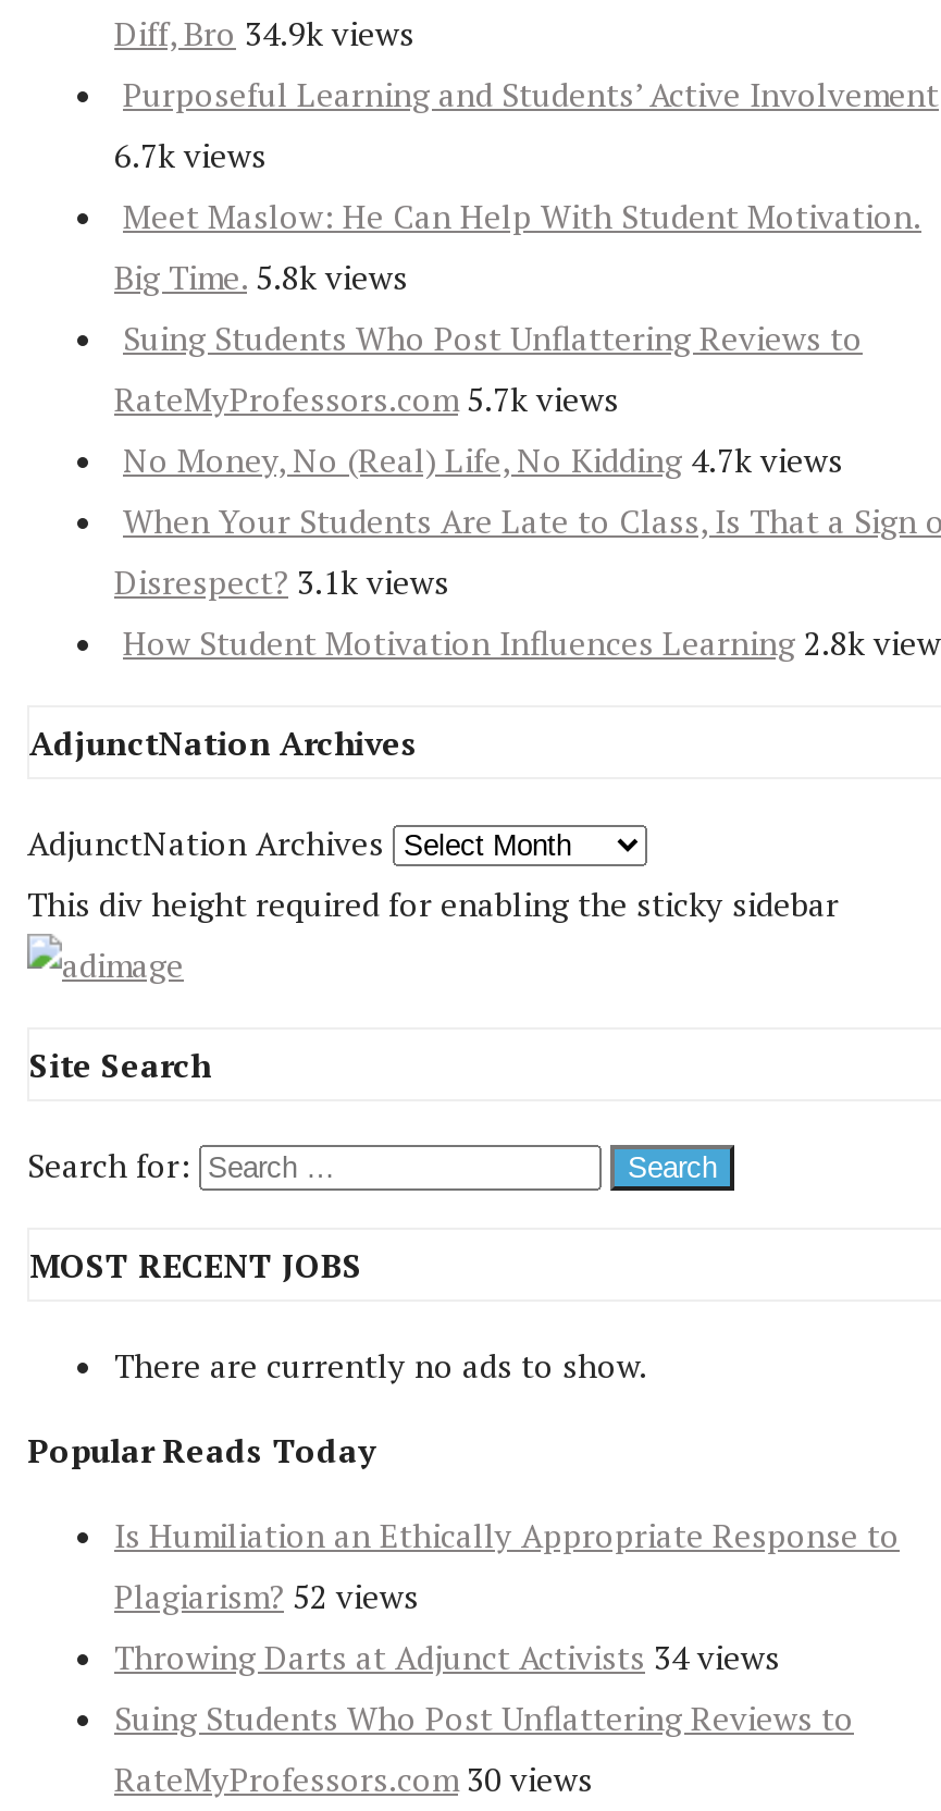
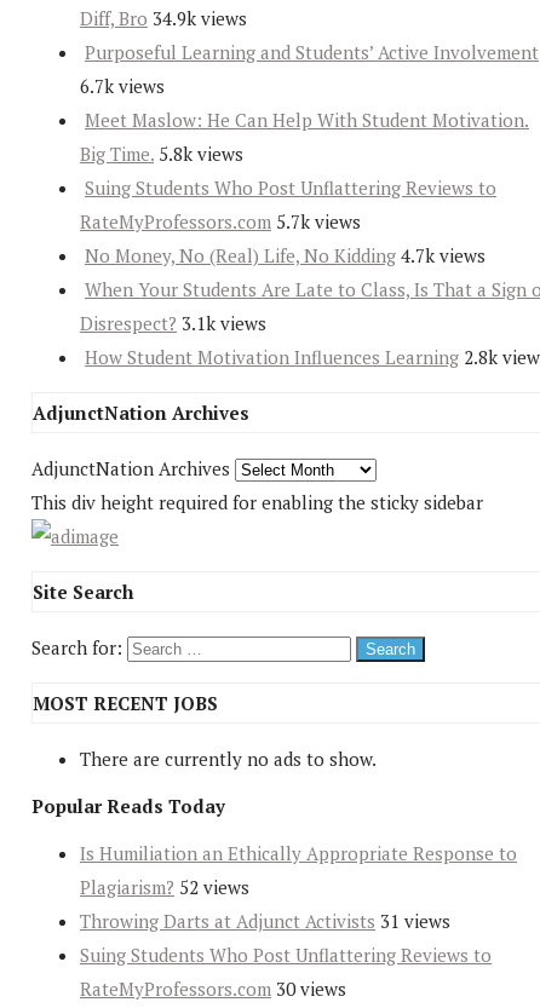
- Throwing Darts at Adjunct Activists 34 views
+ Throwing Darts at Adjunct Activists 31 views
